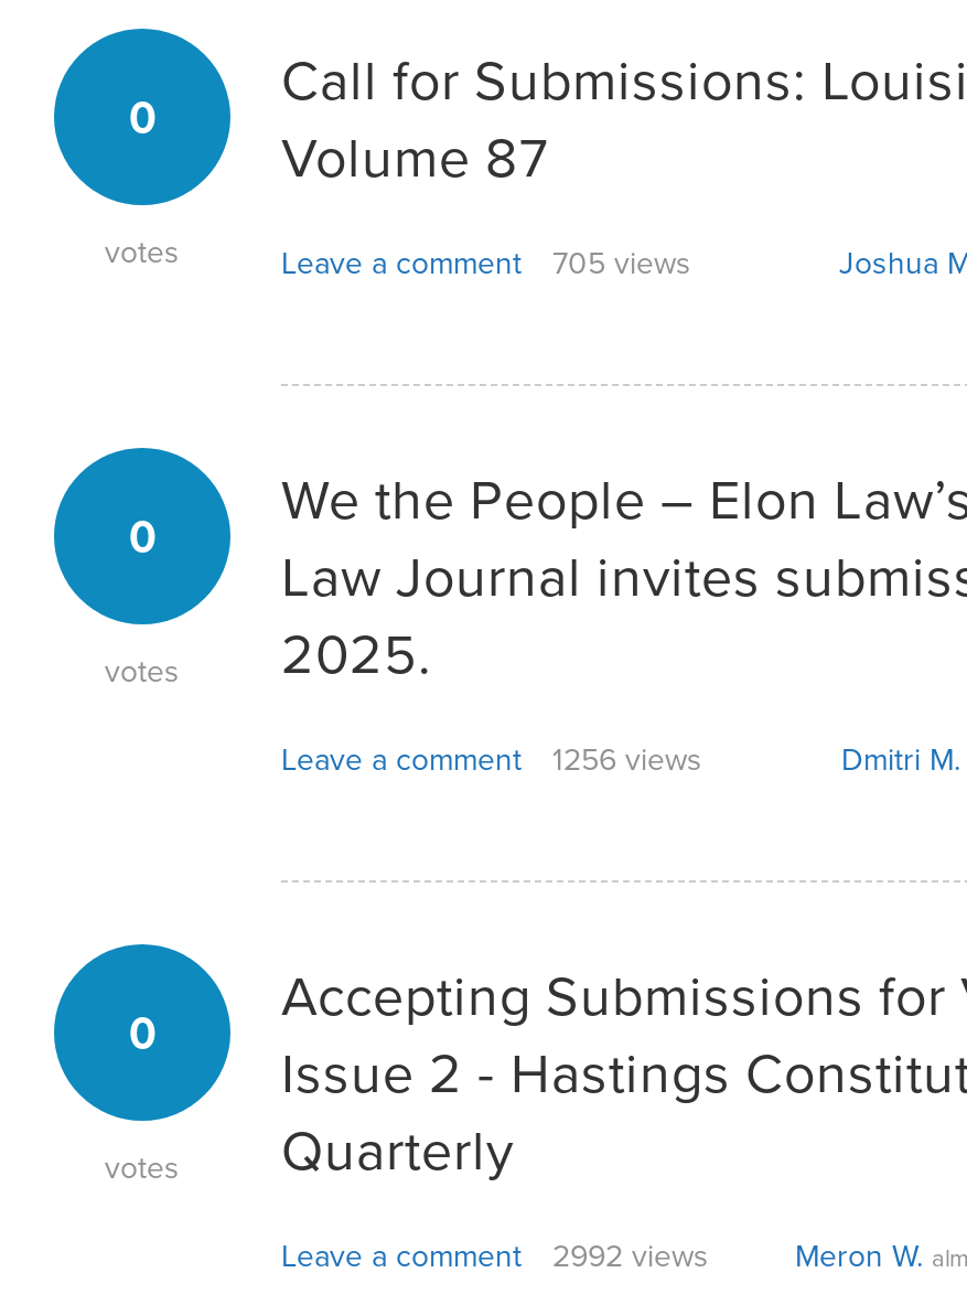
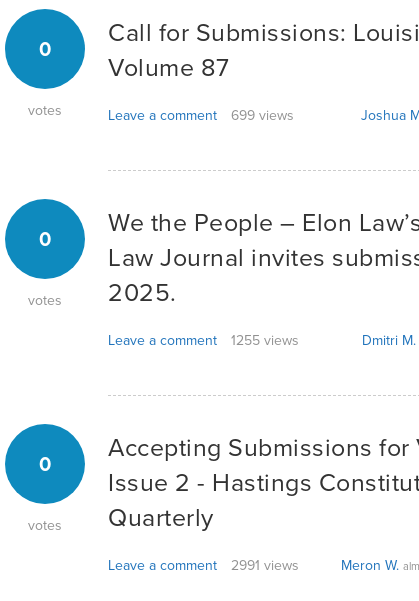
- Leave a comment 705 views
+ Leave a comment 699 views

- Leave a comment 1256 views
+ Leave a comment 1255 views

- 2992 views
+ 2991 views
